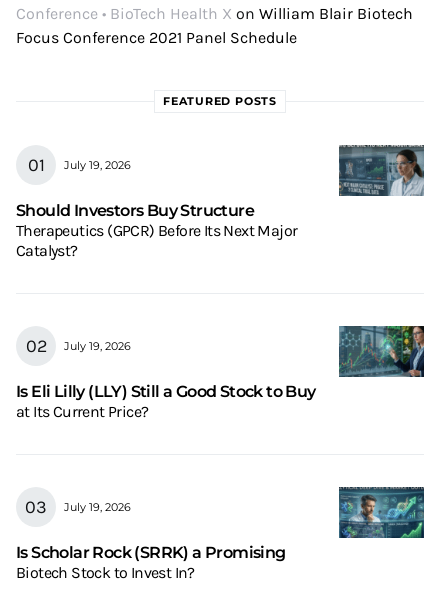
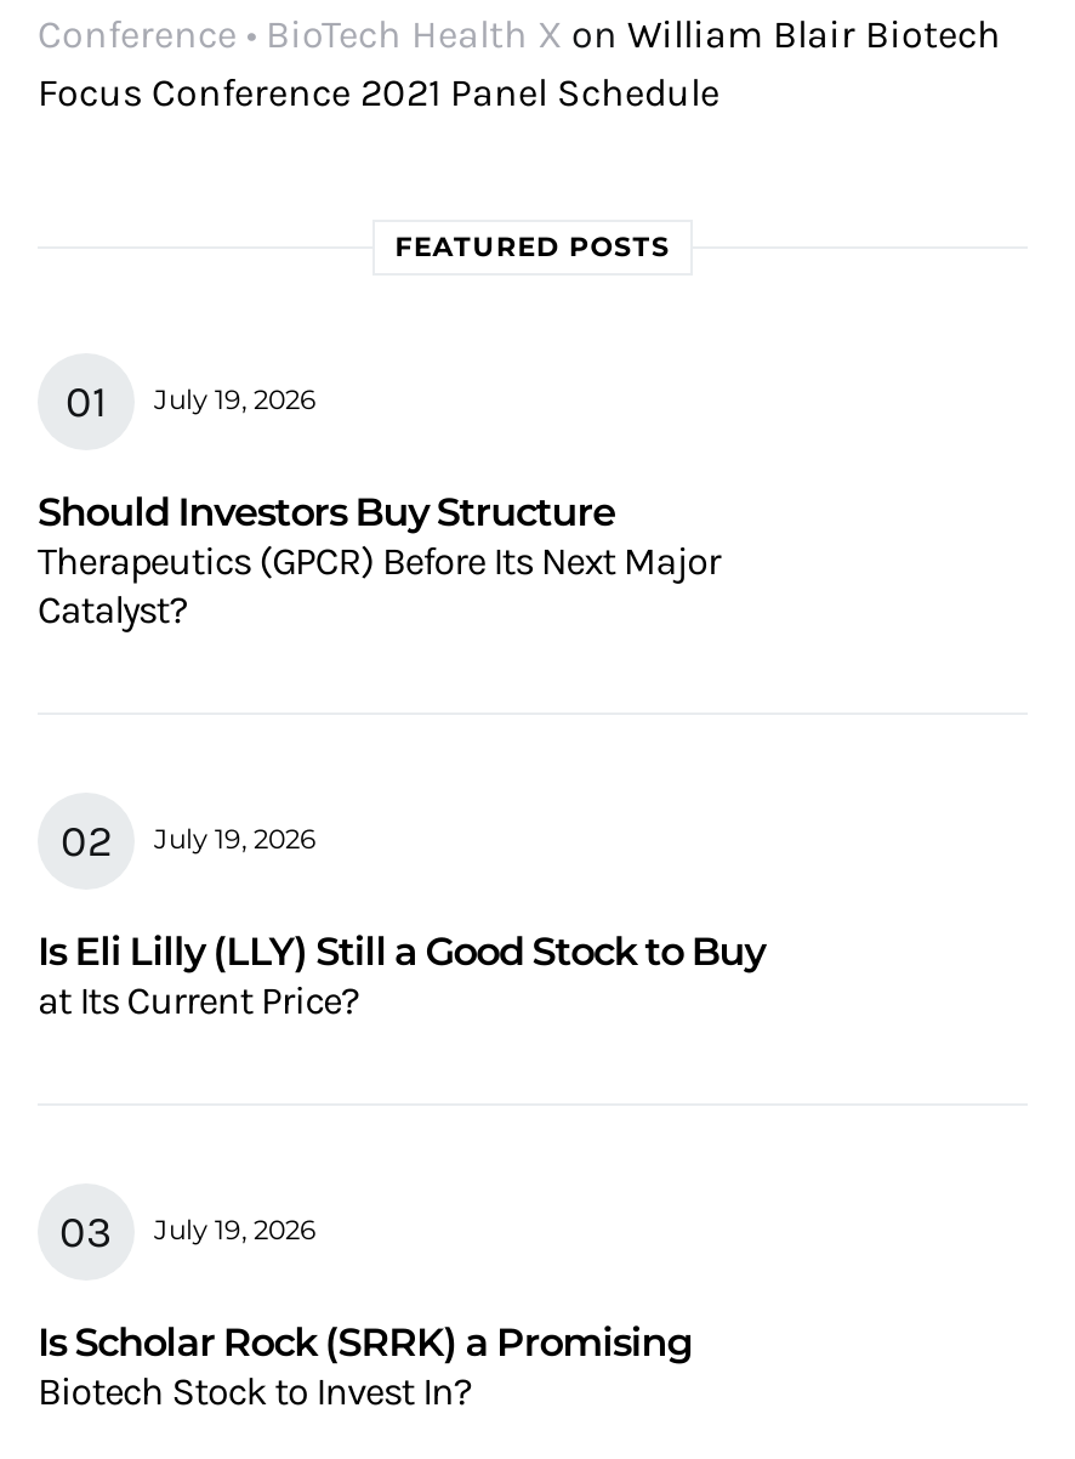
- [image]

- [image]

- [image]
